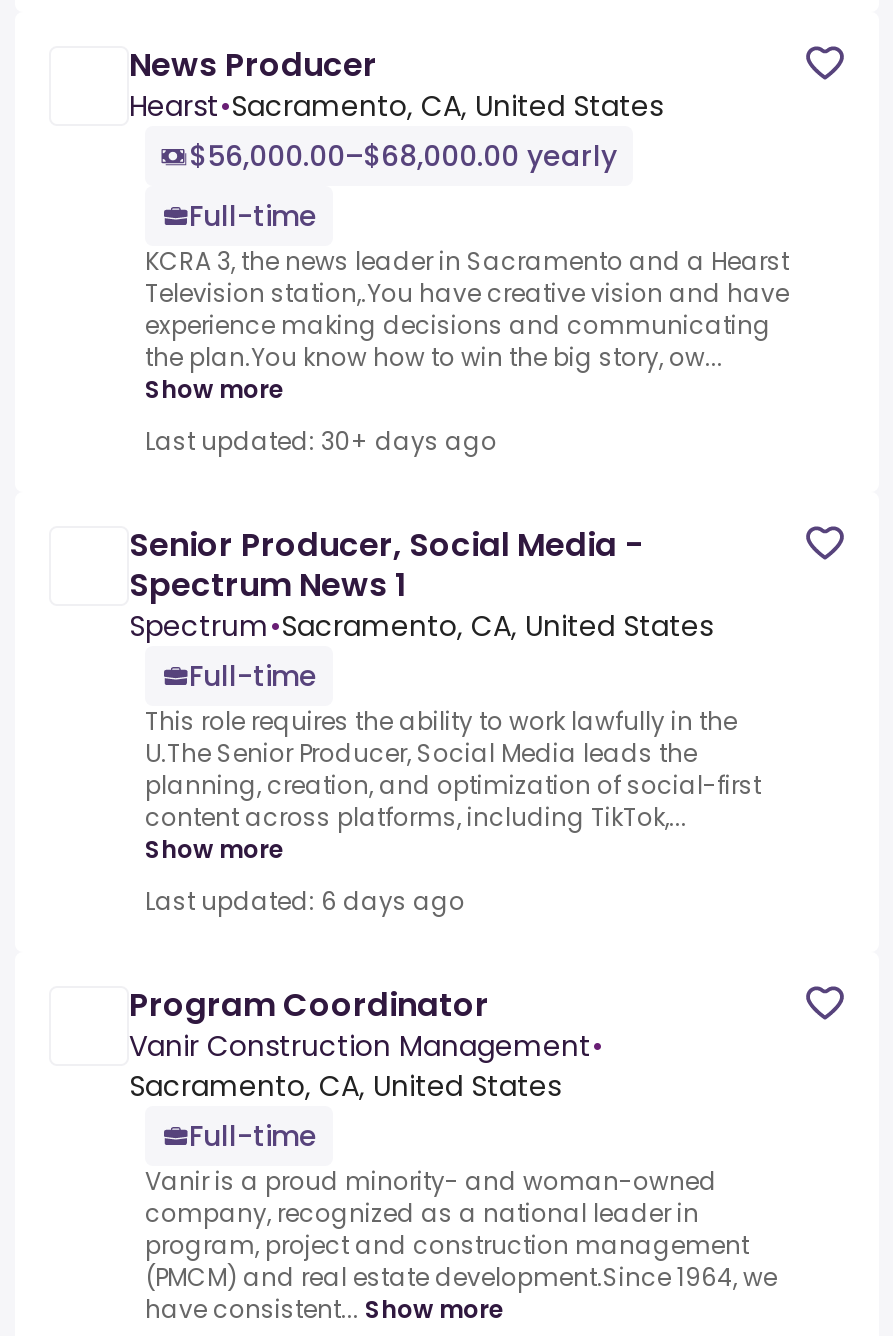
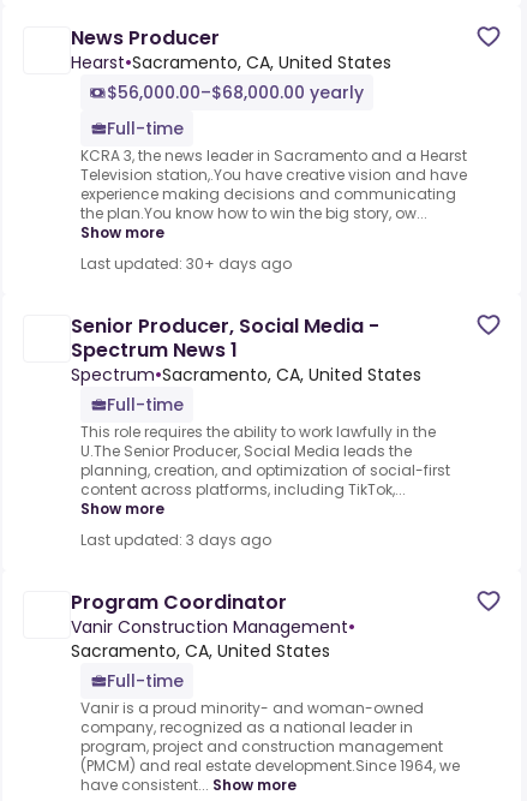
- Last updated: 6 days ago
+ Last updated: 3 days ago
